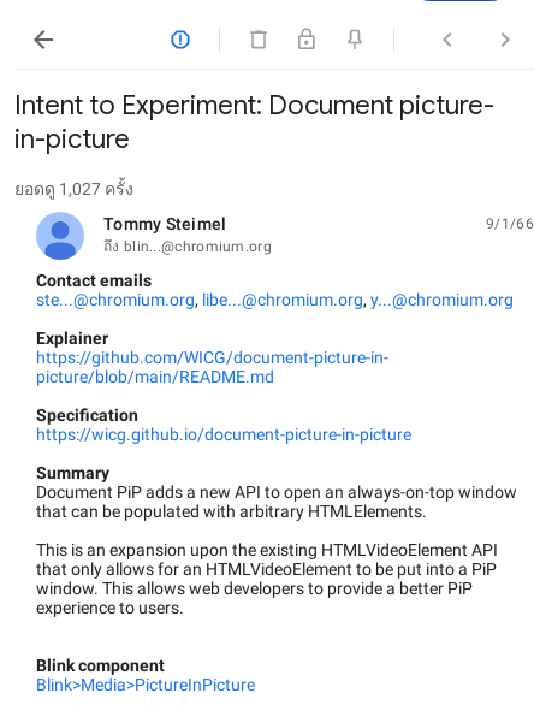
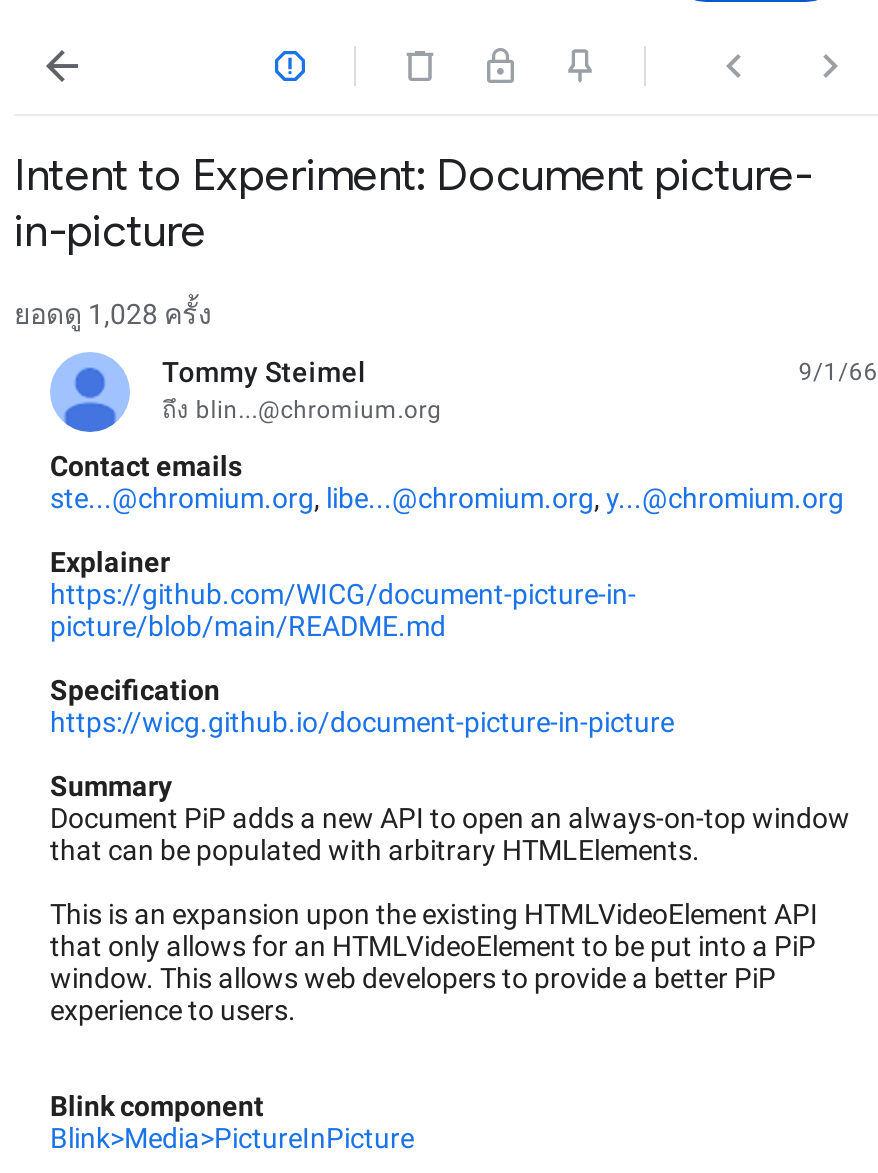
- ยอดดู 1,027 ครั้ง
+ ยอดดู 1,028 ครั้ง
